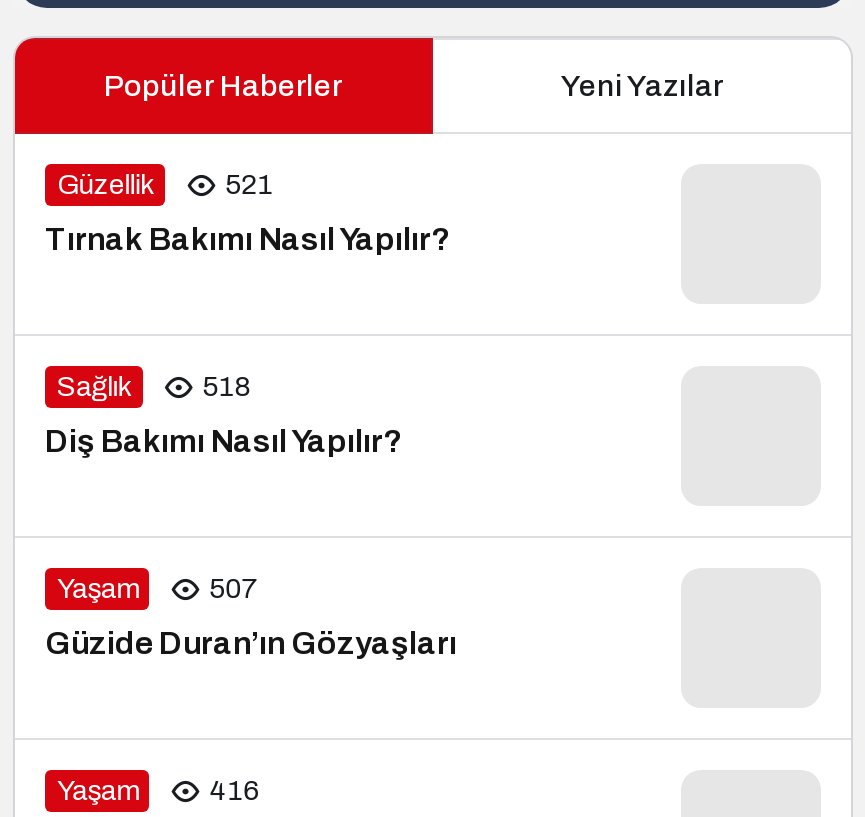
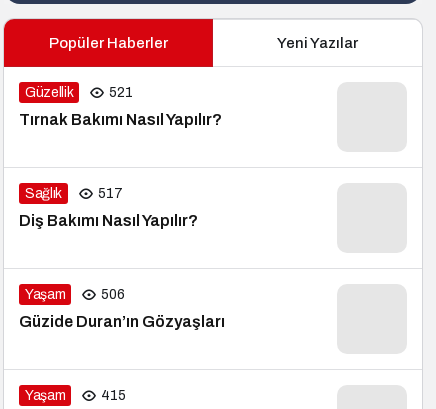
- 518
+ 517

- 507
+ 506

- 416
+ 415
